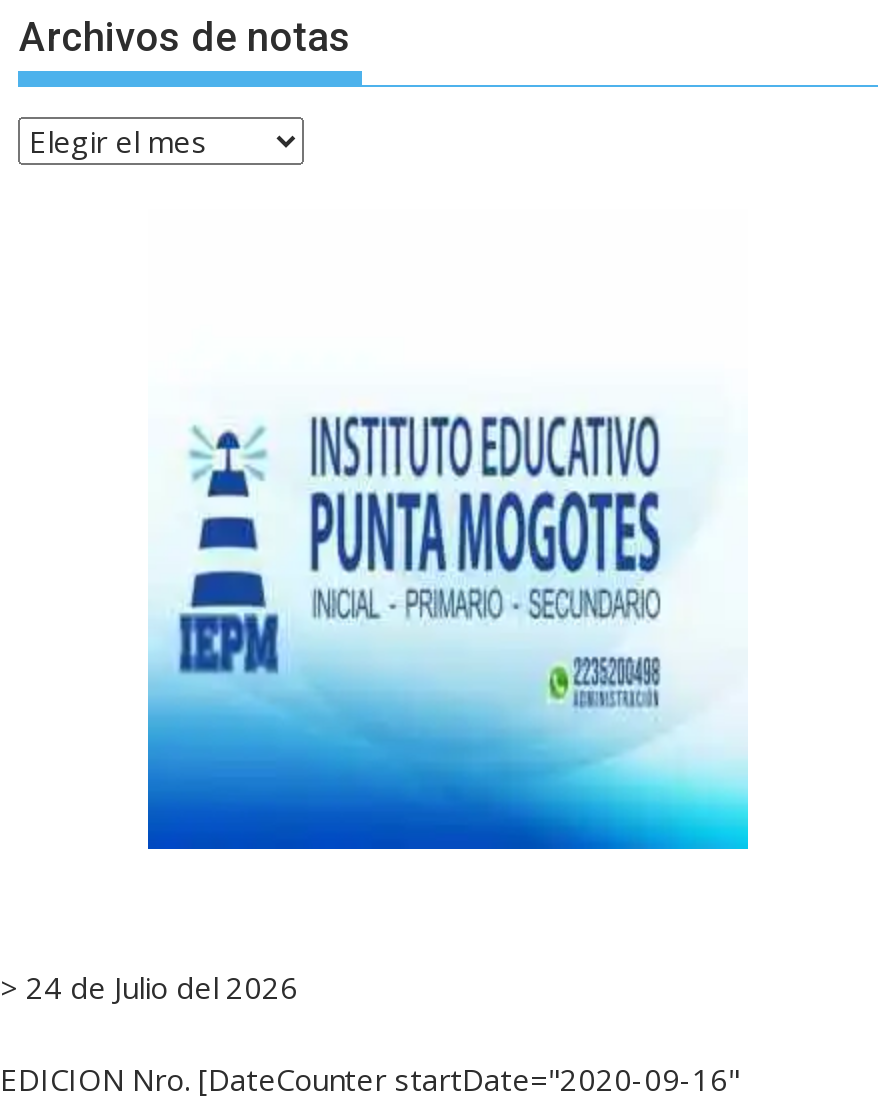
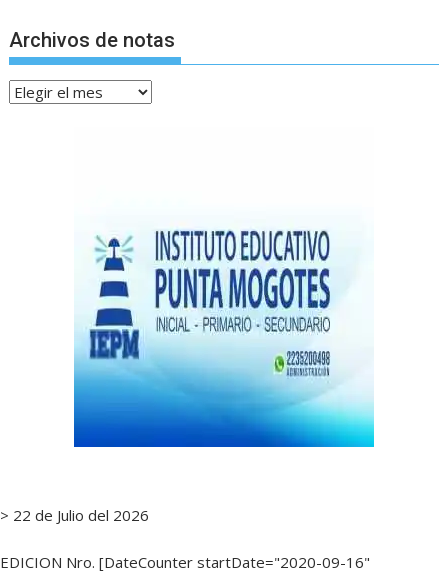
- > 24 de Julio del 2026
+ > 22 de Julio del 2026
